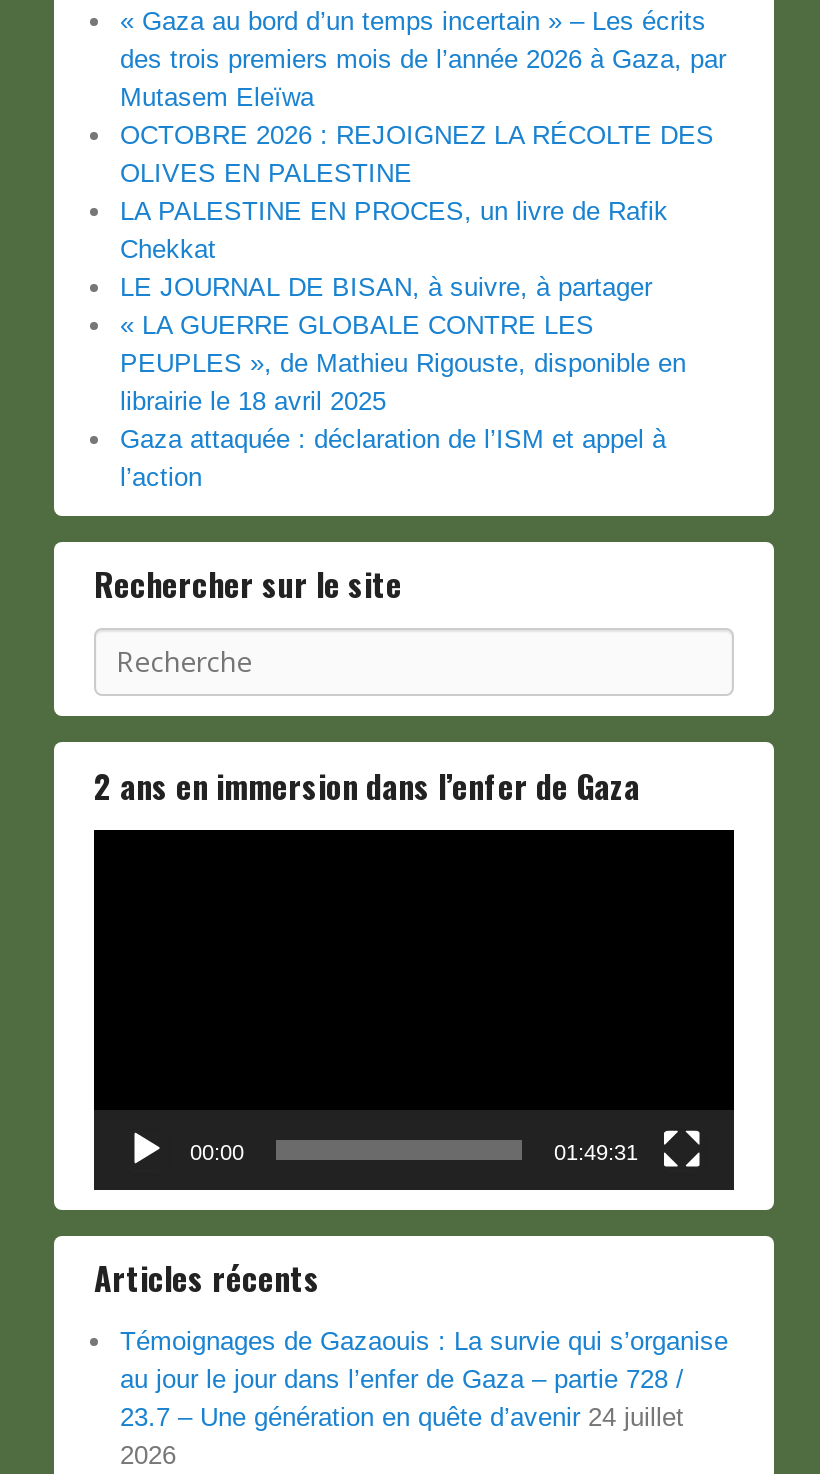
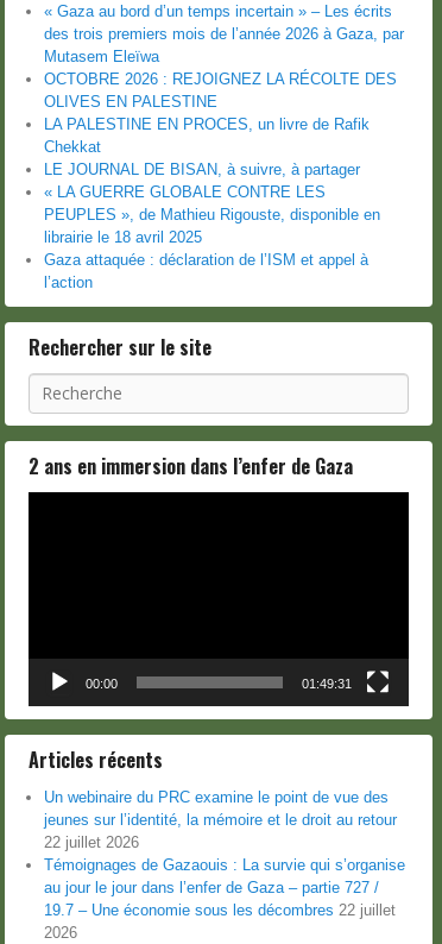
+ Un webinaire du PRC examine le point de vue des
+ jeunes sur l’identité, la mémoire et le droit au retour
+ 22 juillet 2026

- au jour le jour dans l’enfer de Gaza – partie 728 /
+ au jour le jour dans l’enfer de Gaza – partie 727 /

- 23.7 – Une génération en quête d’avenir 24 juillet
+ 19.7 – Une économie sous les décombres 22 juillet
